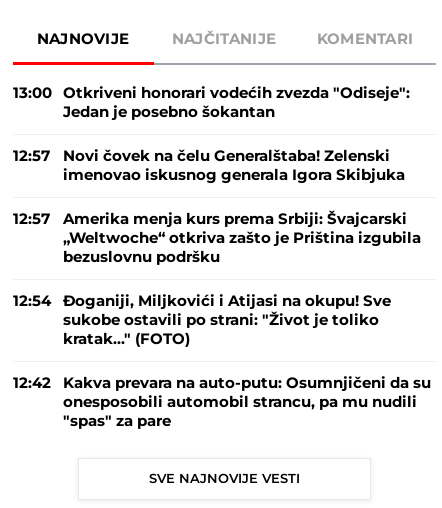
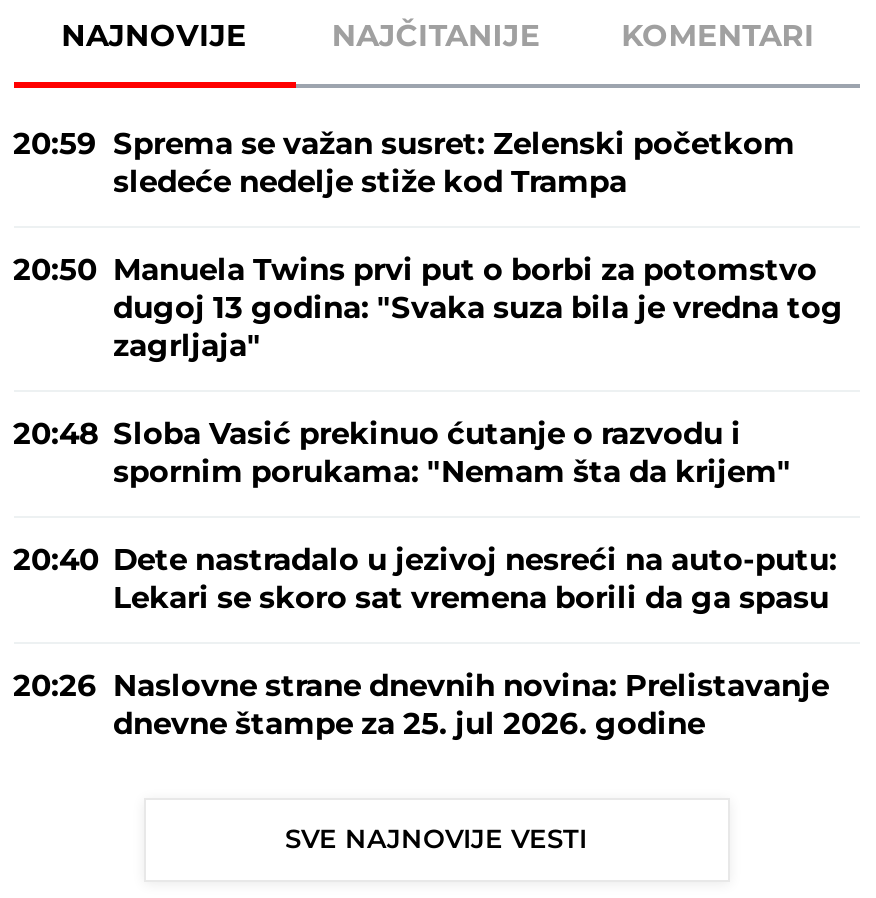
- 13:00
+ 20:59

- Otkriveni honorari vodećih zvezda "Odiseje":
- Jedan je posebno šokantan
+ Sprema se važan susret: Zelenski početkom
+ sledeće nedelje stiže kod Trampa

- 12:57
+ 20:50

- Novi čovek na čelu Generalštaba! Zelenski
- imenovao iskusnog generala Igora Skibjuka
+ Manuela Twins prvi put o borbi za potomstvo
+ dugoj 13 godina: "Svaka suza bila je vredna tog
+ zagrljaja"

- 12:57
+ 20:48

- Amerika menja kurs prema Srbiji: Švajcarski
- „Weltwoche“ otkriva zašto je Priština izgubila
- bezuslovnu podršku
+ Sloba Vasić prekinuo ćutanje o razvodu i
+ spornim porukama: "Nemam šta da krijem"

- 12:54
+ 20:40

- Đoganiji, Miljkovići i Atijasi na okupu! Sve
- sukobe ostavili po strani: "Život je toliko
- kratak..." (FOTO)
+ Dete nastradalo u jezivoj nesreći na auto-putu:
+ Lekari se skoro sat vremena borili da ga spasu

- 12:42
+ 20:26

- Kakva prevara na auto-putu: Osumnjičeni da su
- onesposobili automobil strancu, pa mu nudili
- "spas" za pare
+ Naslovne strane dnevnih novina: Prelistavanje
+ dnevne štampe za 25. jul 2026. godine
